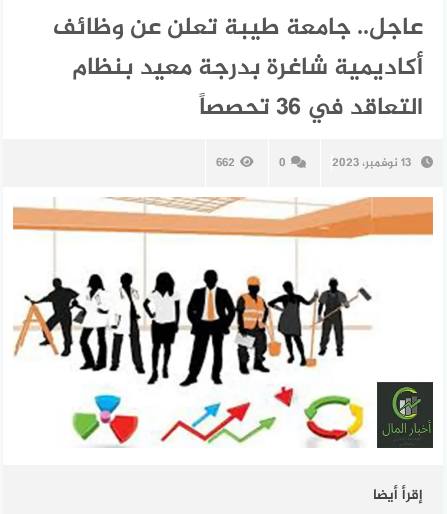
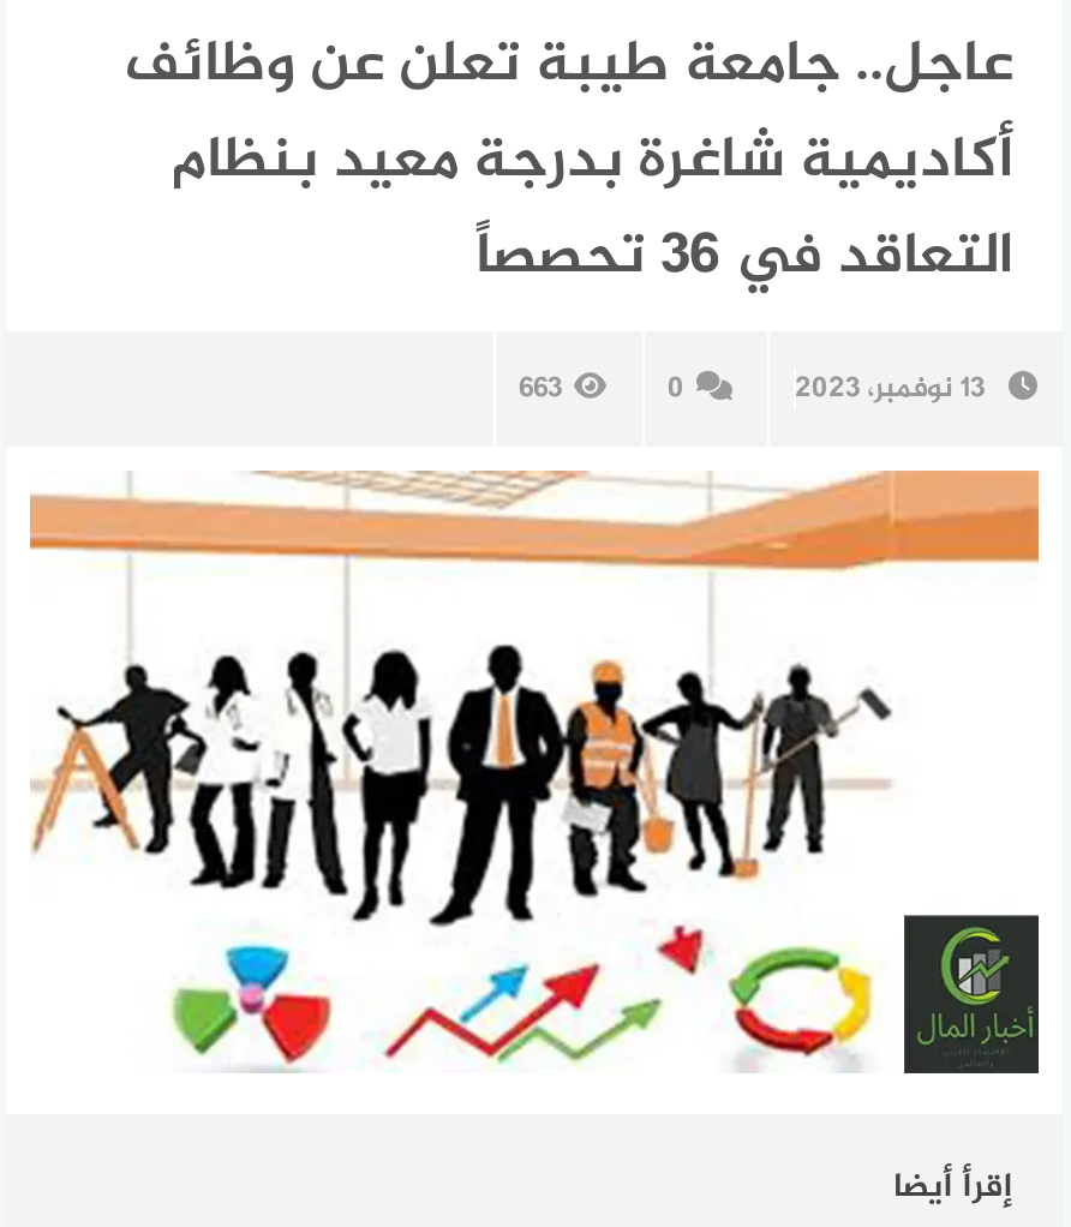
- 662
+ 663
